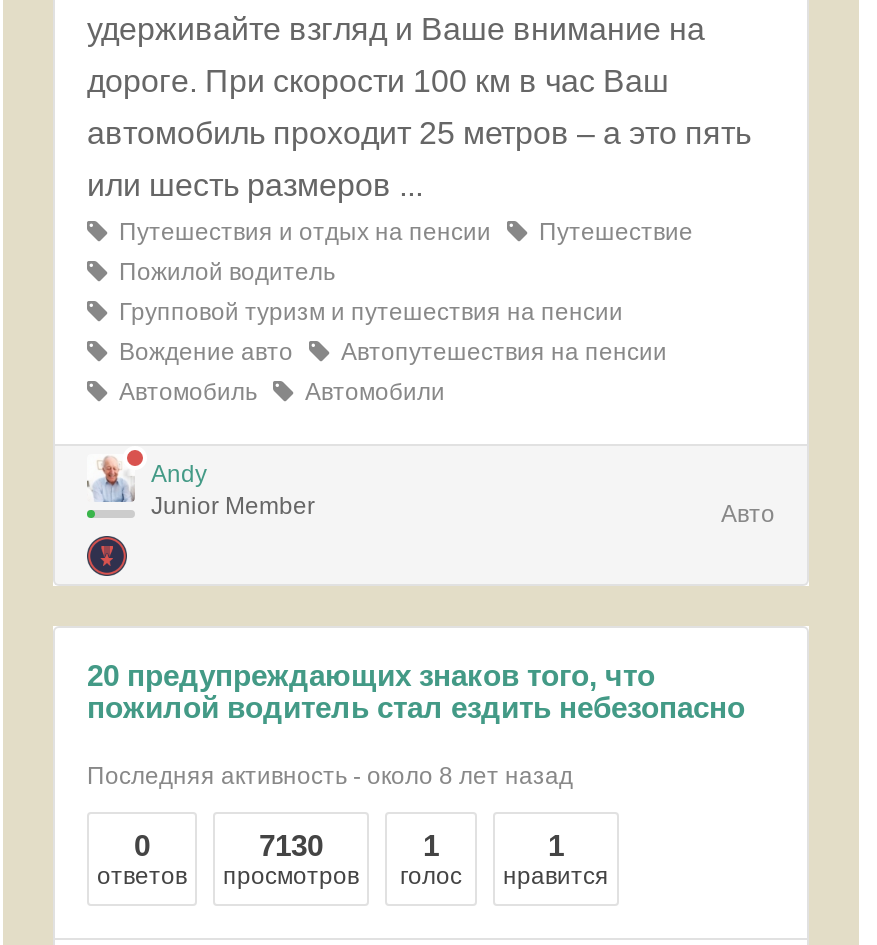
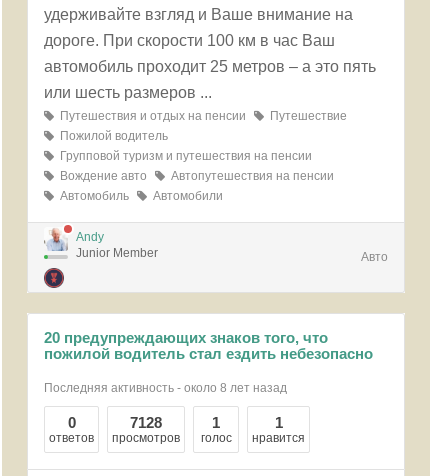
- 7130
+ 7128
